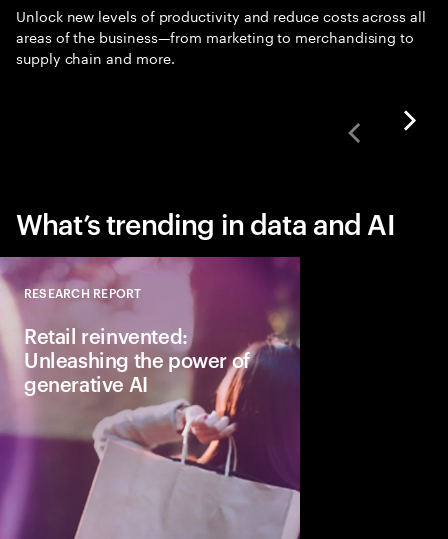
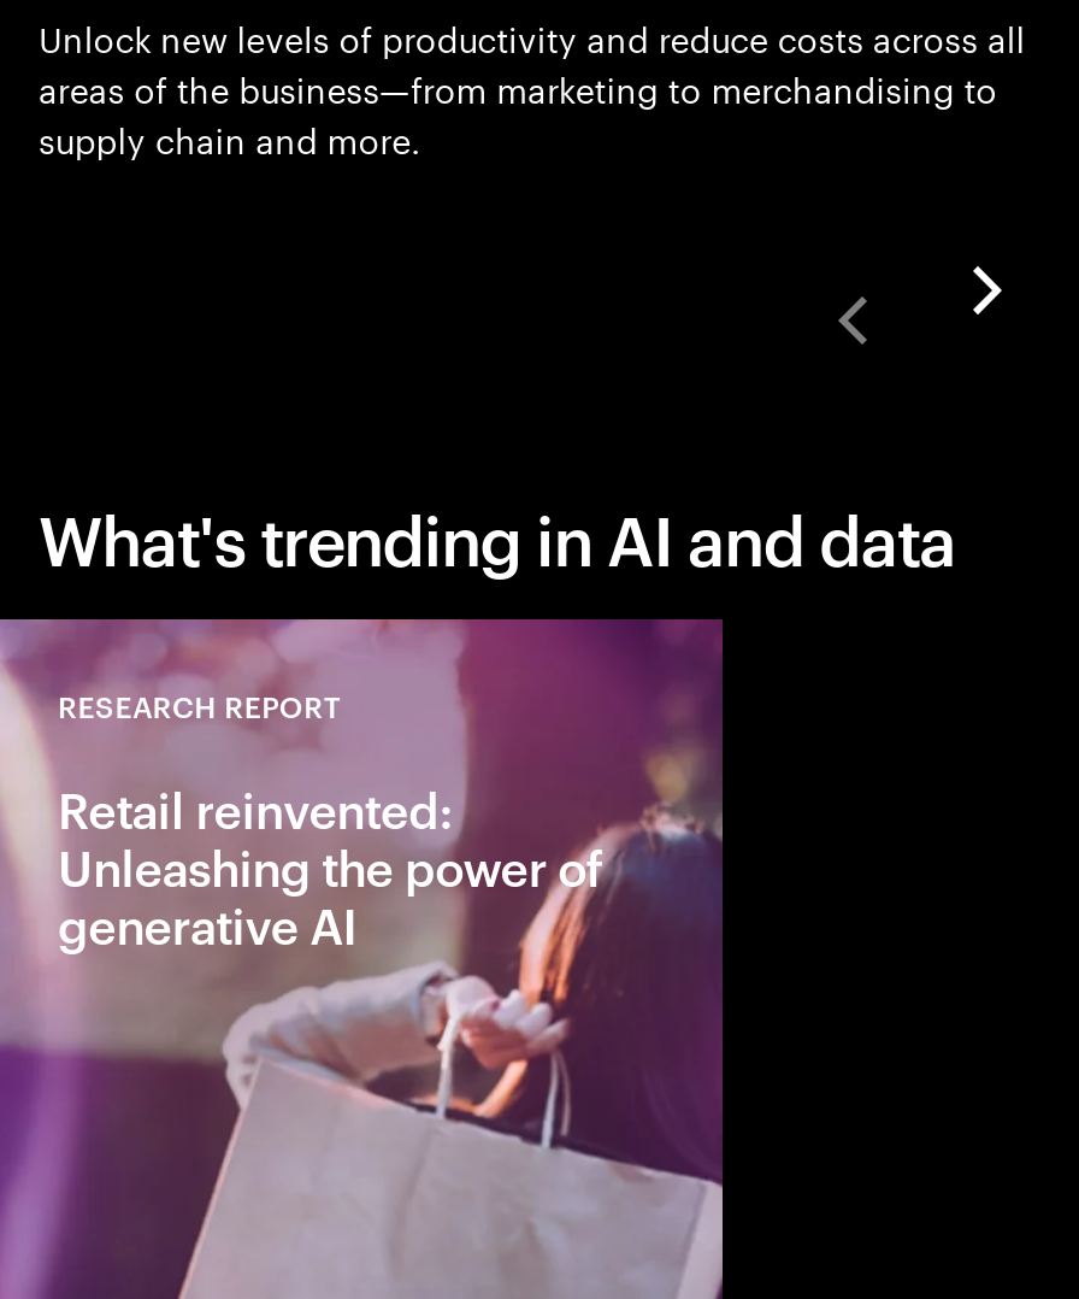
- What’s trending in data and AI
+ What's trending in AI and data
